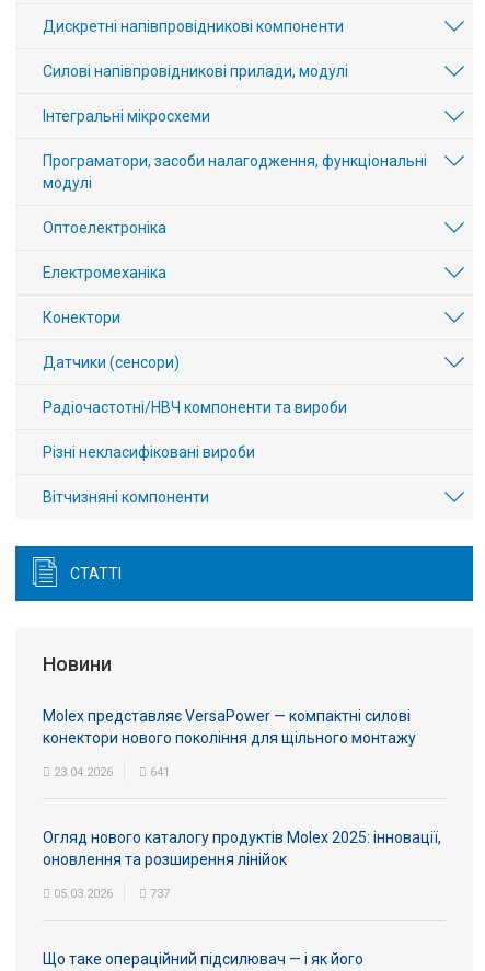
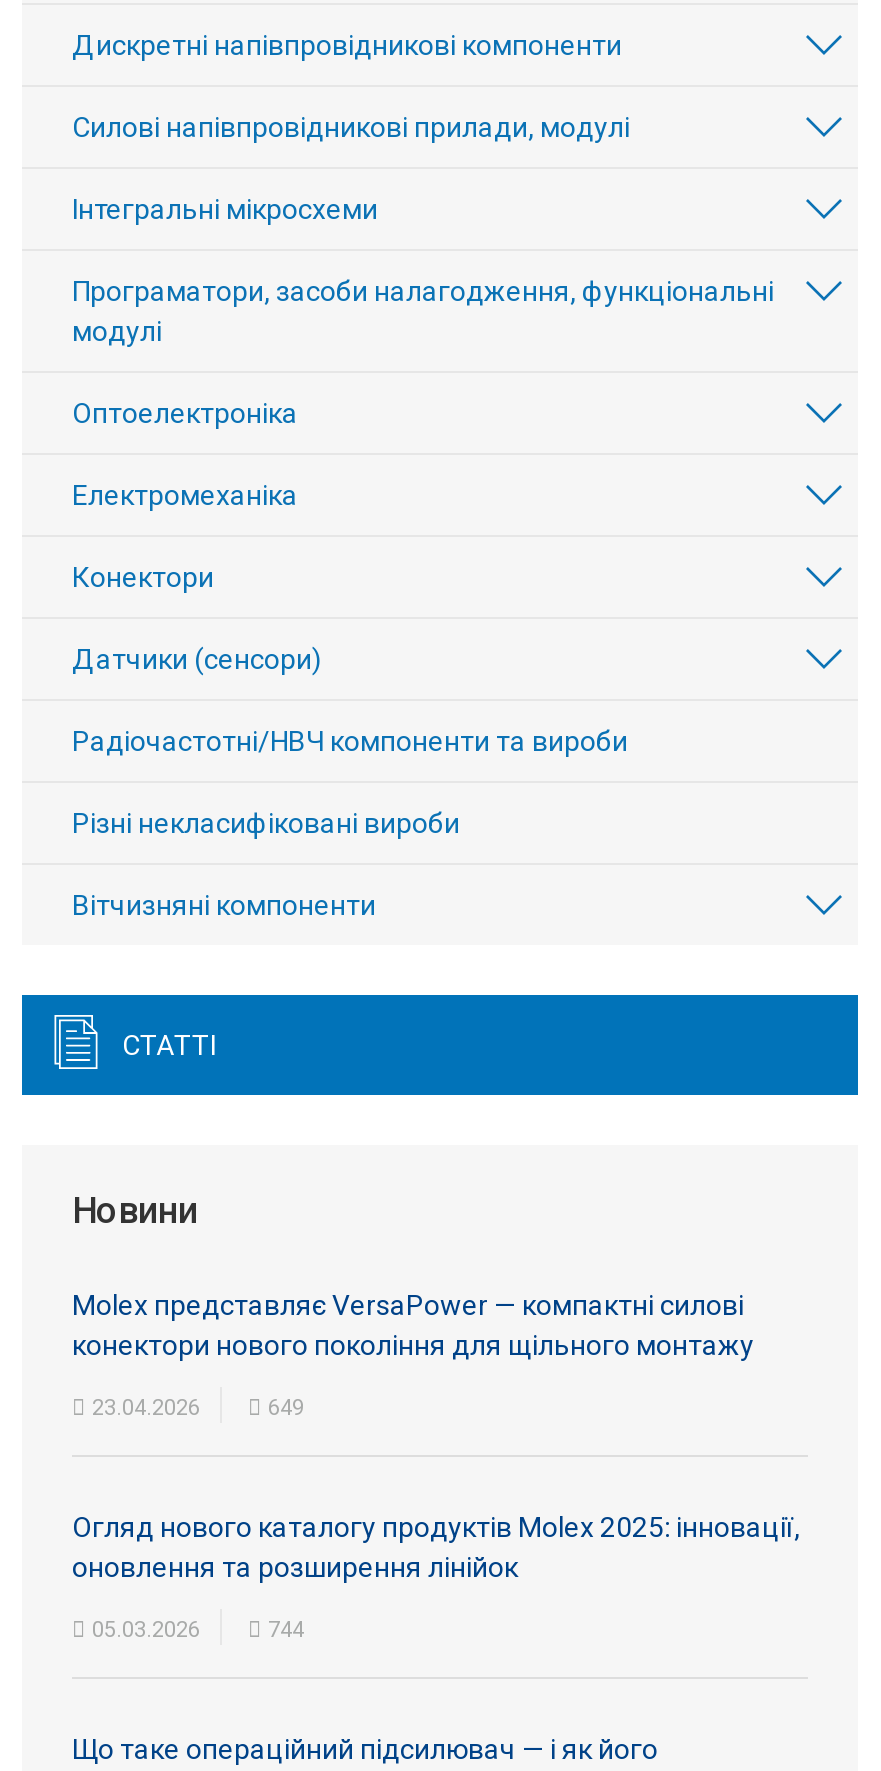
- 641
+ 649

- 737
+ 744
